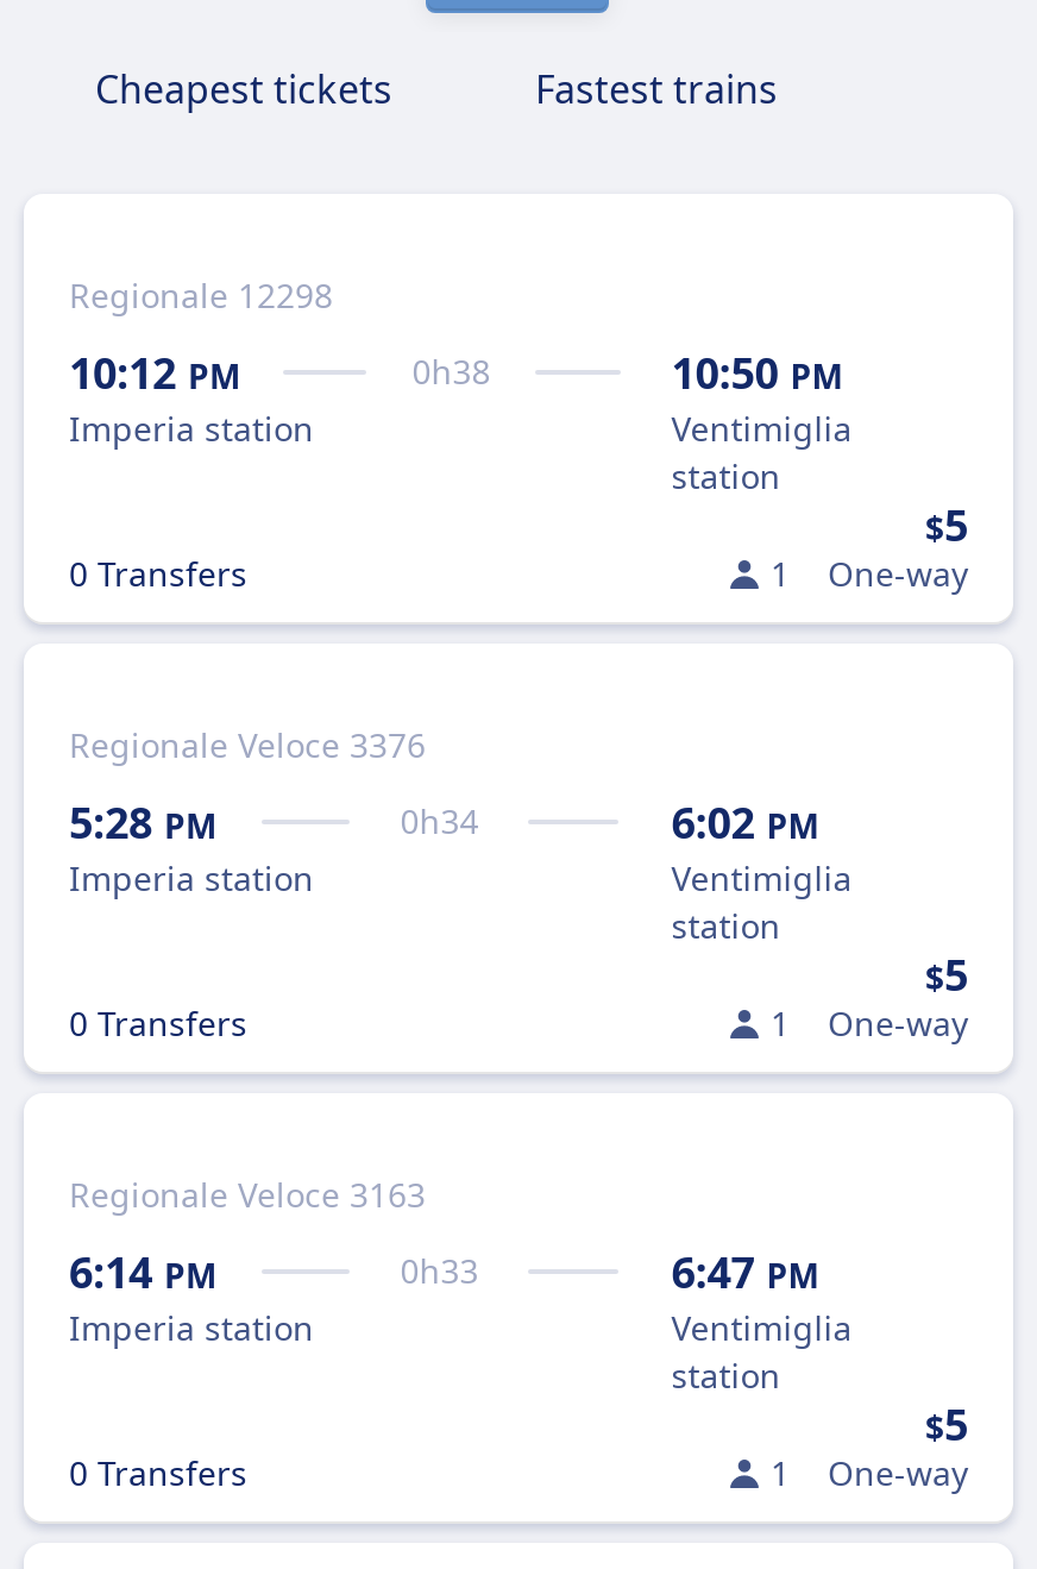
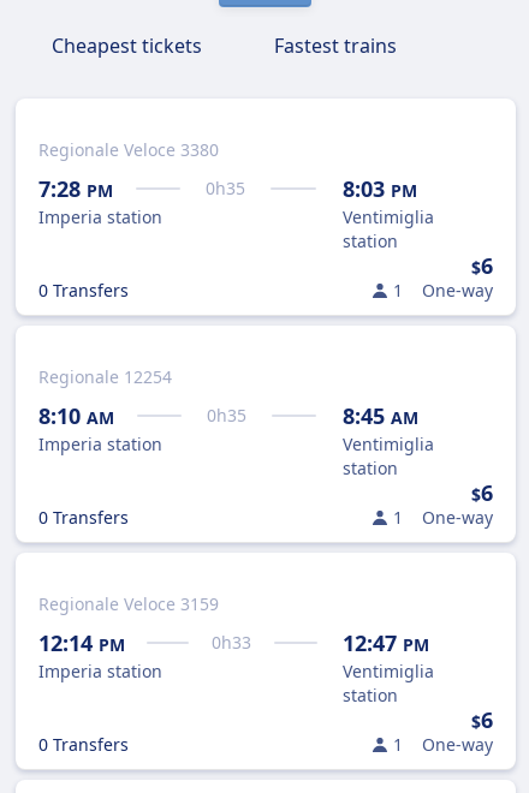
- Regionale 12298
+ Regionale Veloce 3380

- 10:12 PM
- 0h38
+ 7:28 PM
+ 0h35

- 10:50 PM
+ 8:03 PM

- $5
+ $6

- Regionale Veloce 3376
+ Regionale 12254

- 5:28 PM
- 0h34
+ 8:10 AM
+ 0h35

- 6:02 PM
+ 8:45 AM

- $5
+ $6

- Regionale Veloce 3163
+ Regionale Veloce 3159

- 6:14 PM
+ 12:14 PM

- 6:47 PM
+ 12:47 PM

- $5
+ $6
